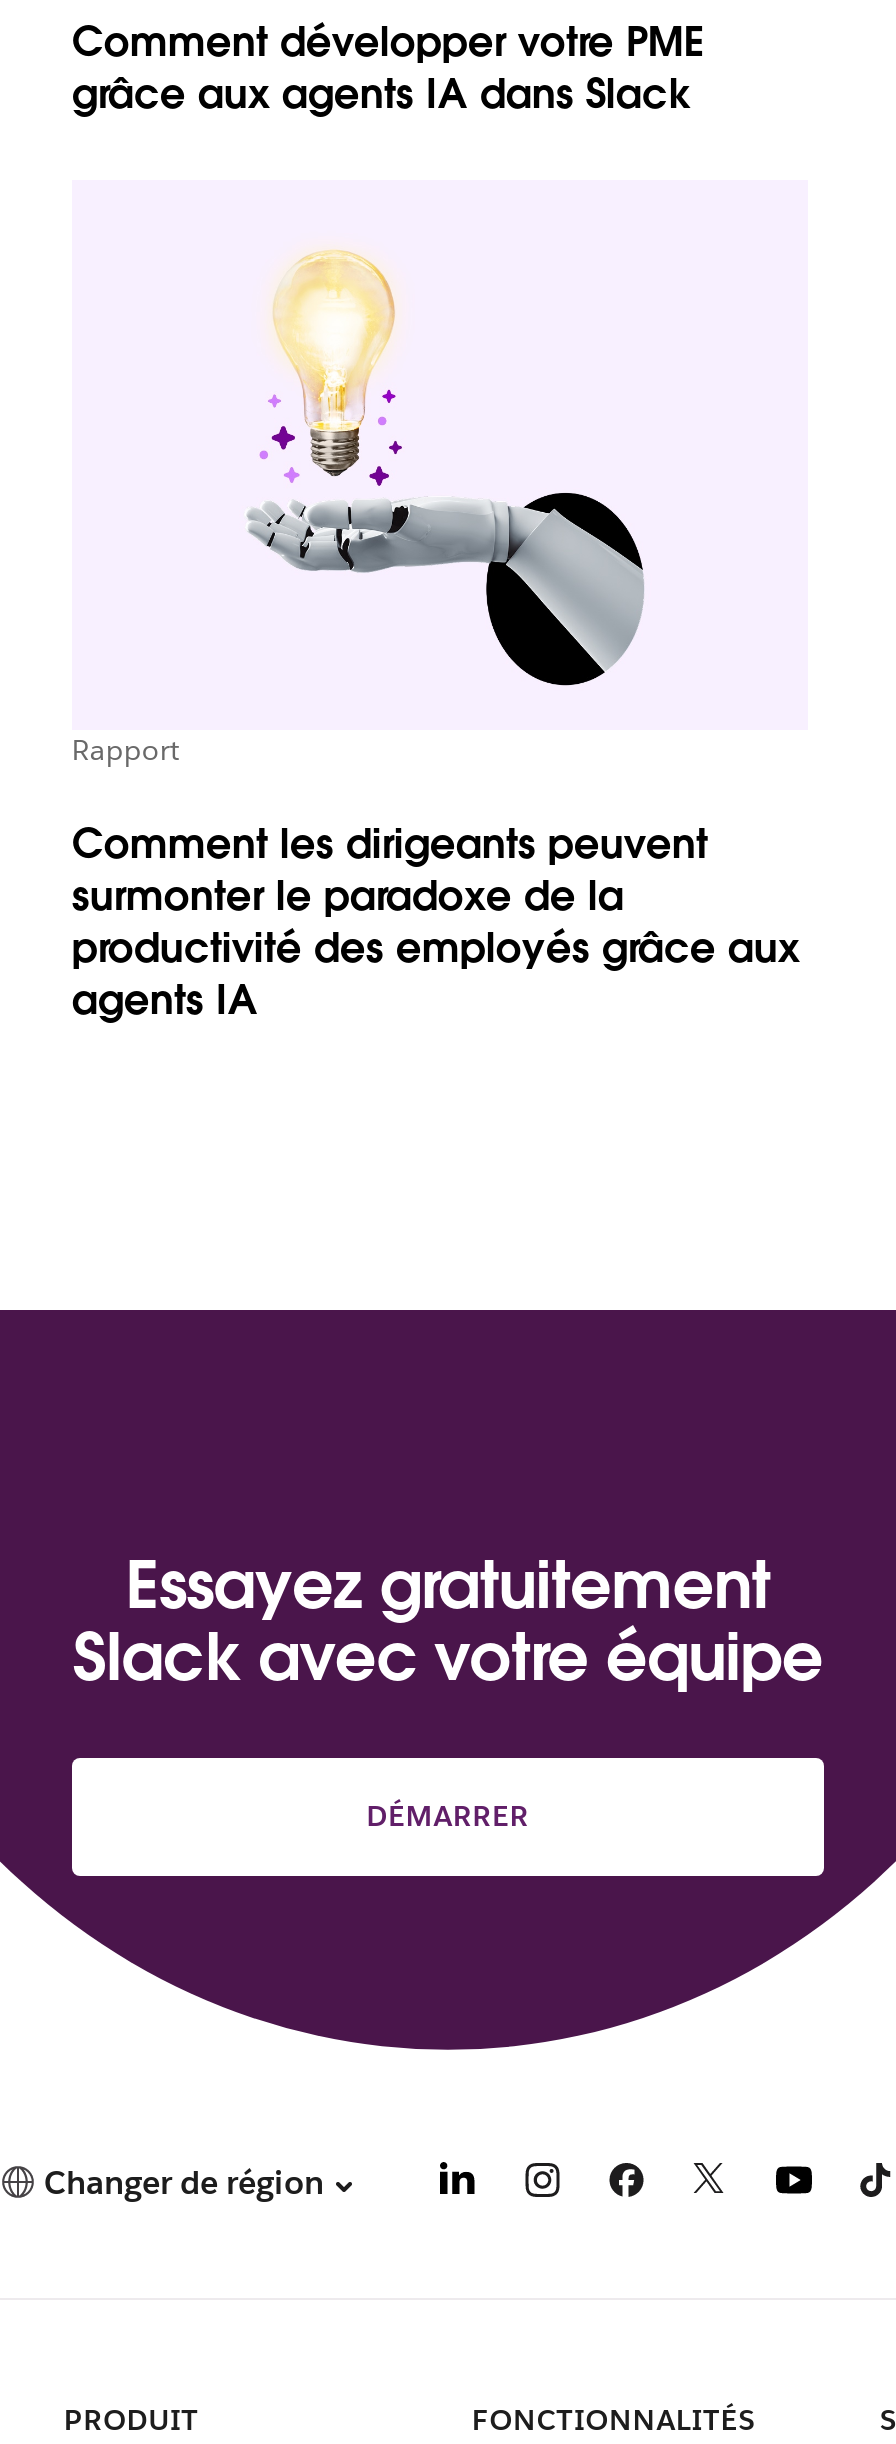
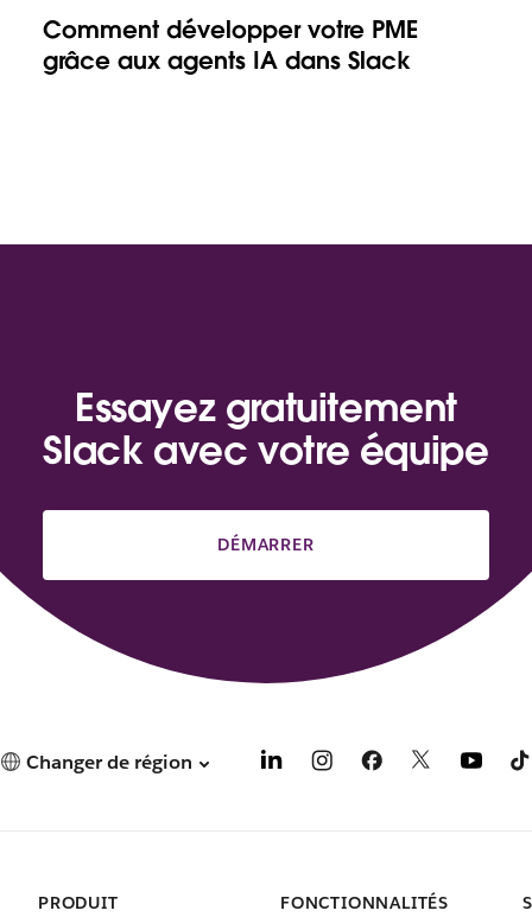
- [image]
- Rapport
- Comment les dirigeants peuvent
- surmonter le paradoxe de la
- productivité des employés grâce aux
- agents IA
